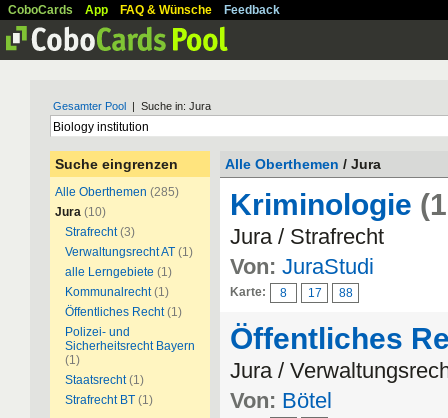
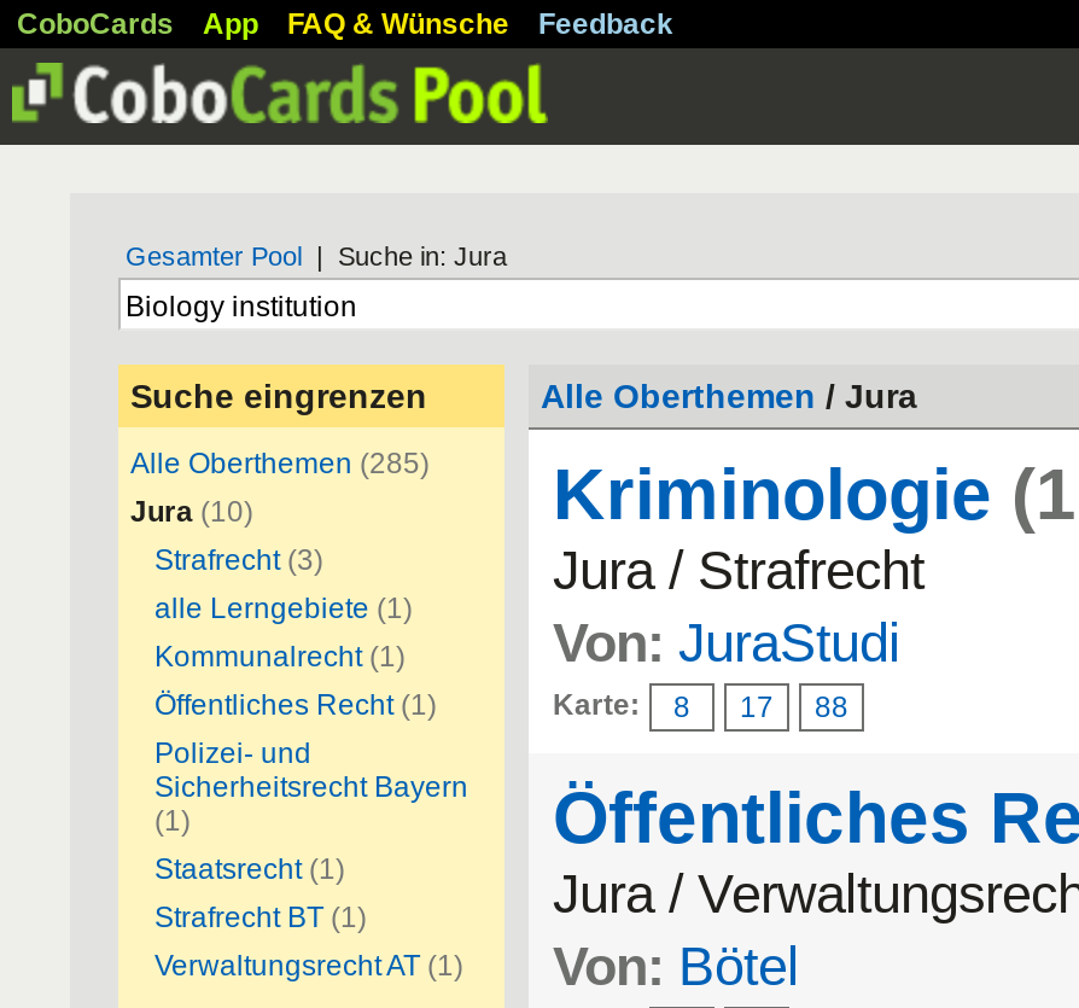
moved down: Verwaltungsrecht AT (1)

moved up: alle Lerngebiete (1) | Kommunalrecht (1) | Öffentliches Recht (1) | Polizei- und | Sicherheitsrecht Bayern | (1) | Staatsrecht (1) | Strafrecht BT (1)
